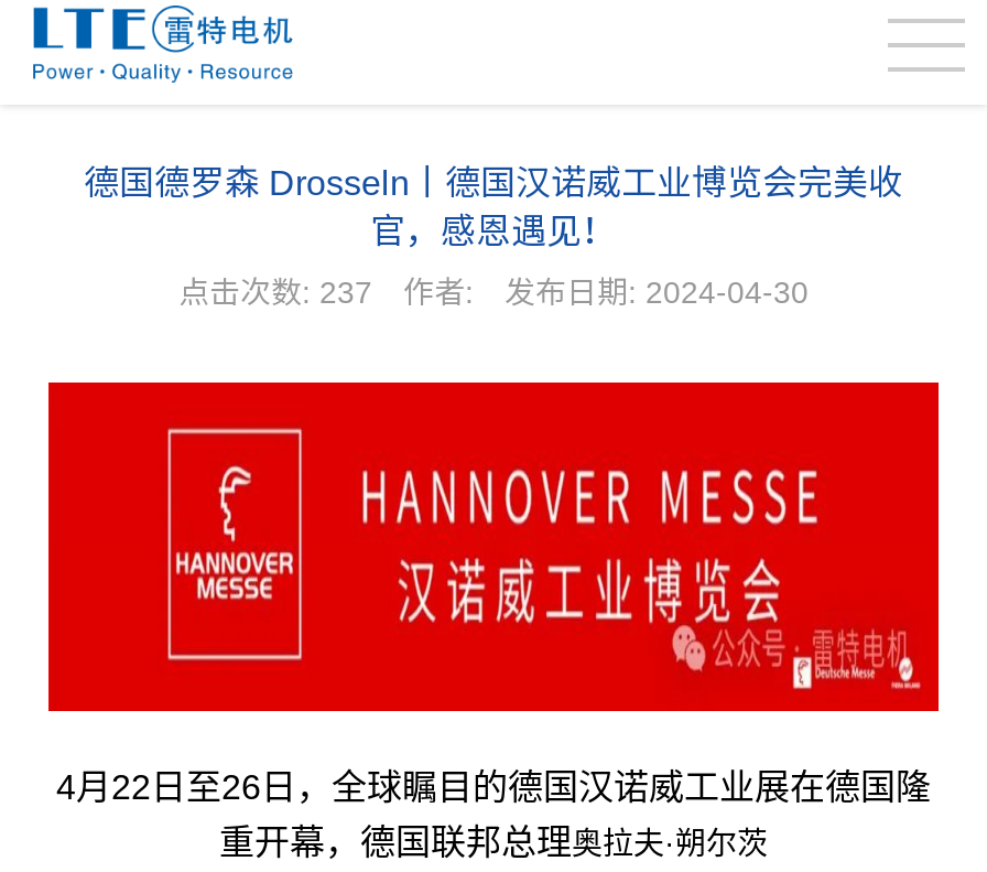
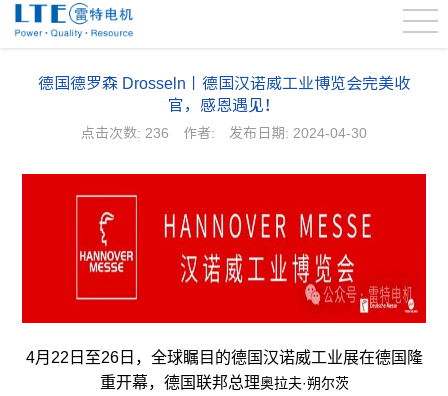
- 点击次数: 237 作者: 发布日期: 2024-04-30
+ 点击次数: 236 作者: 发布日期: 2024-04-30
